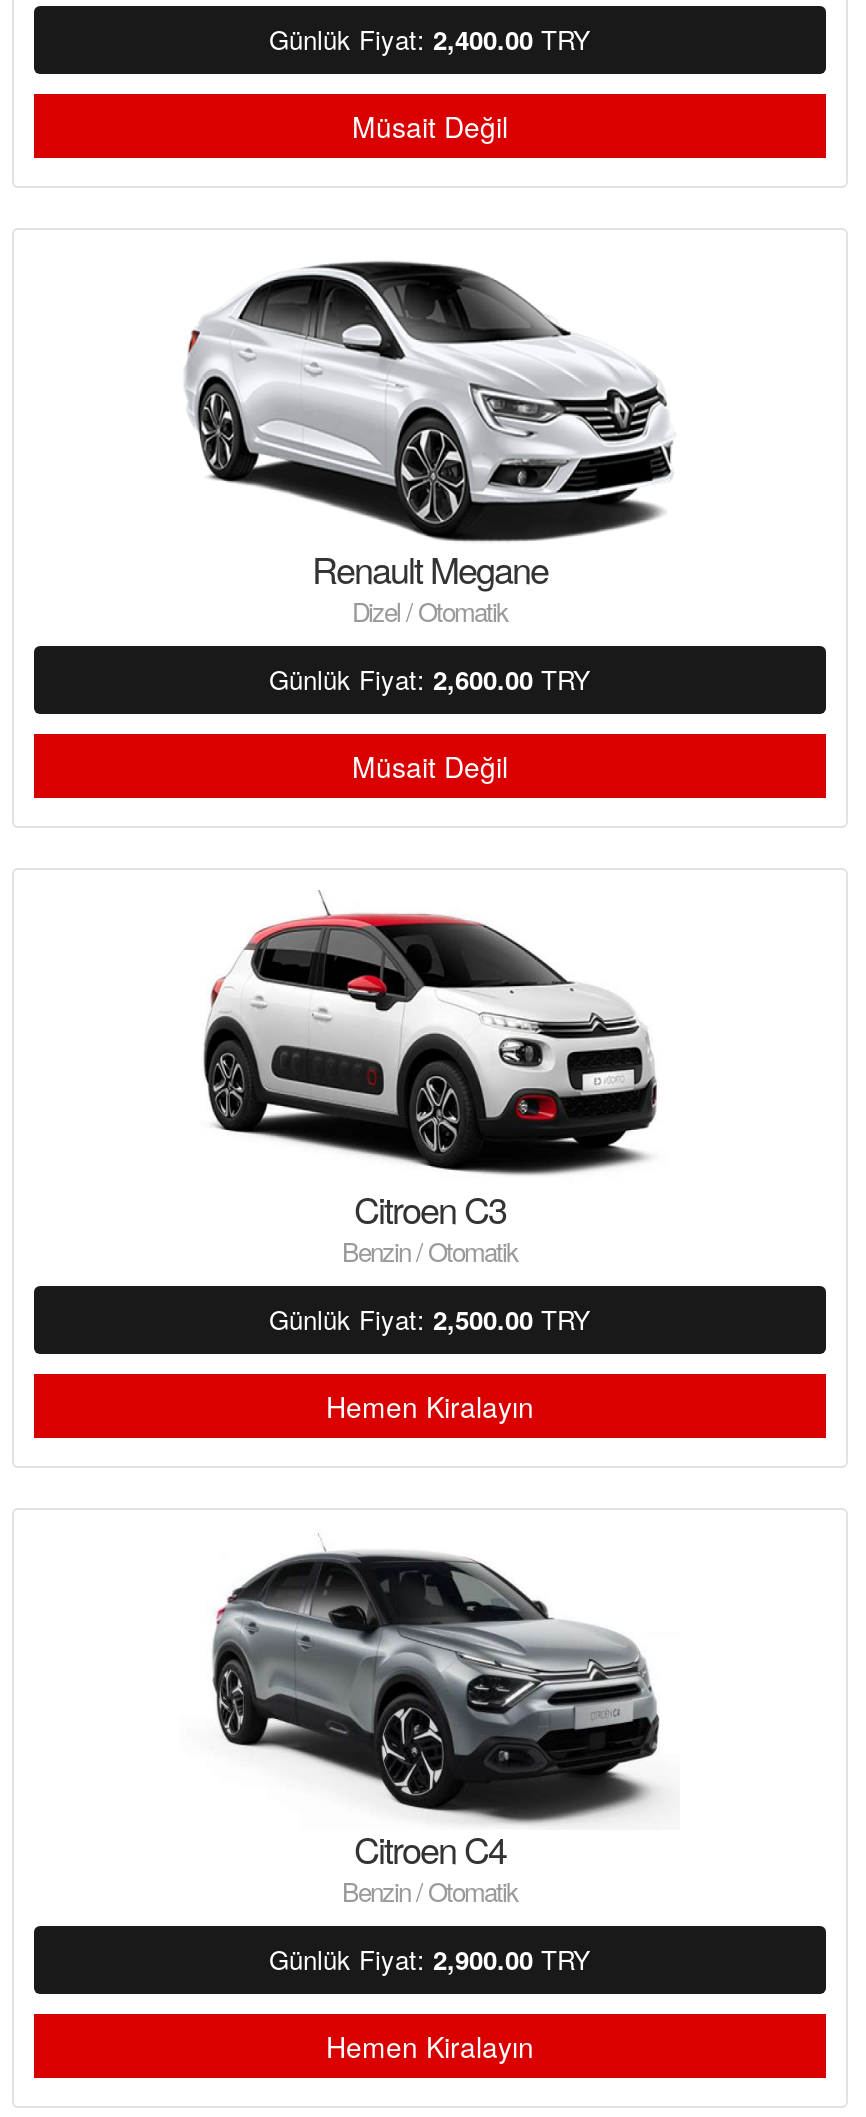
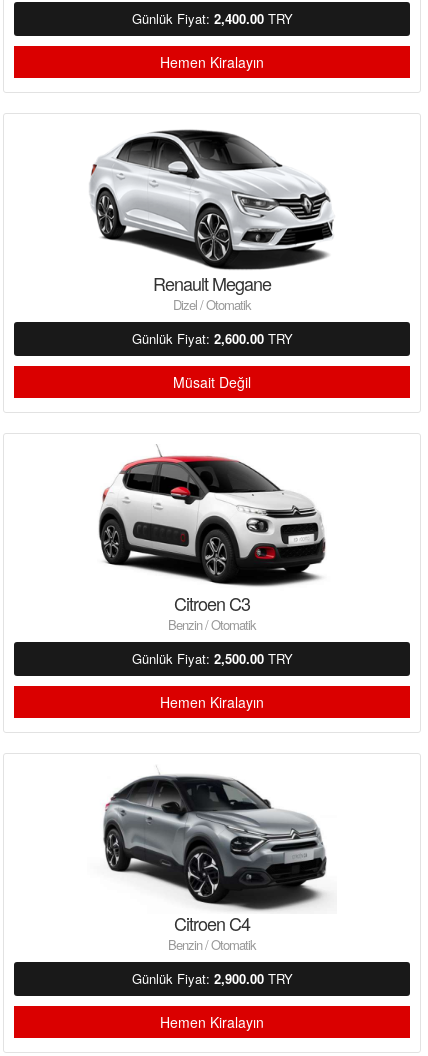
- Müsait Değil
+ Hemen Kiralayın
